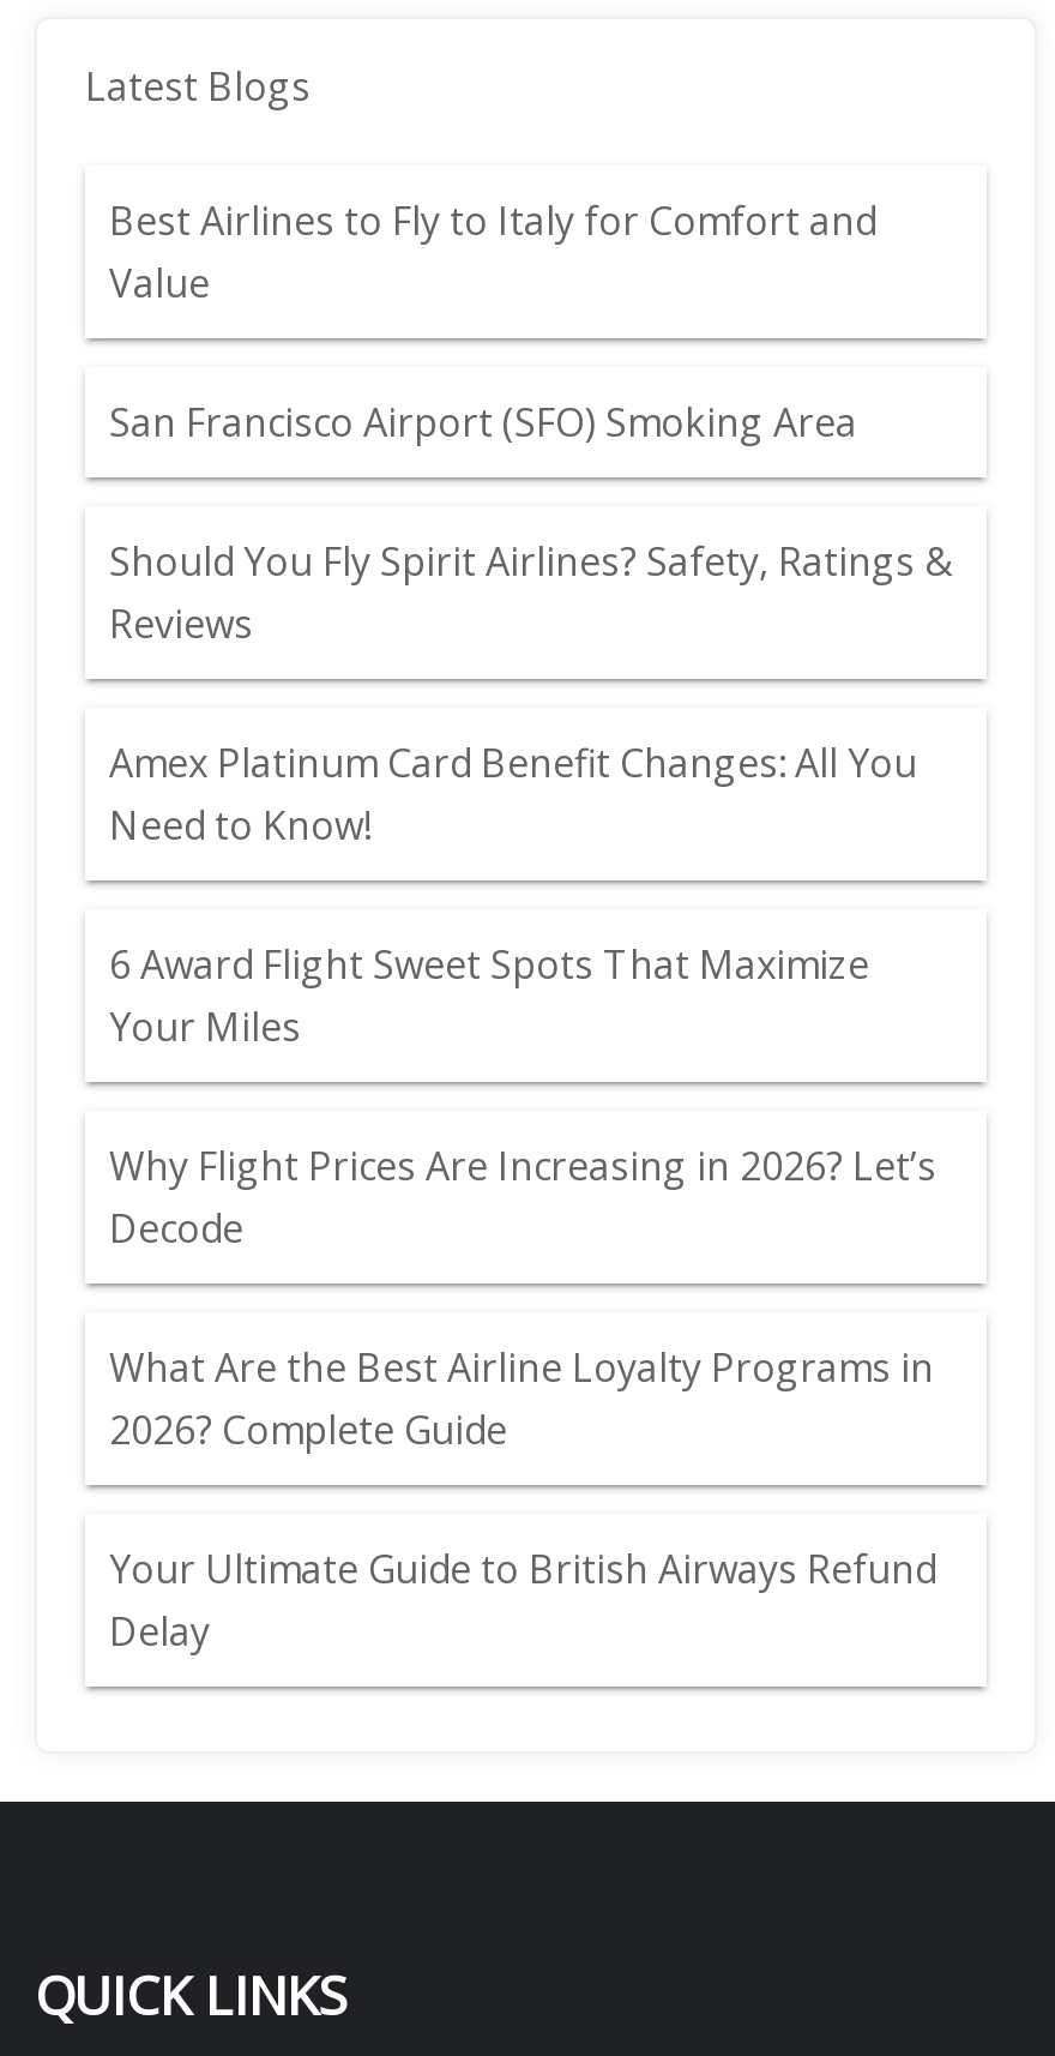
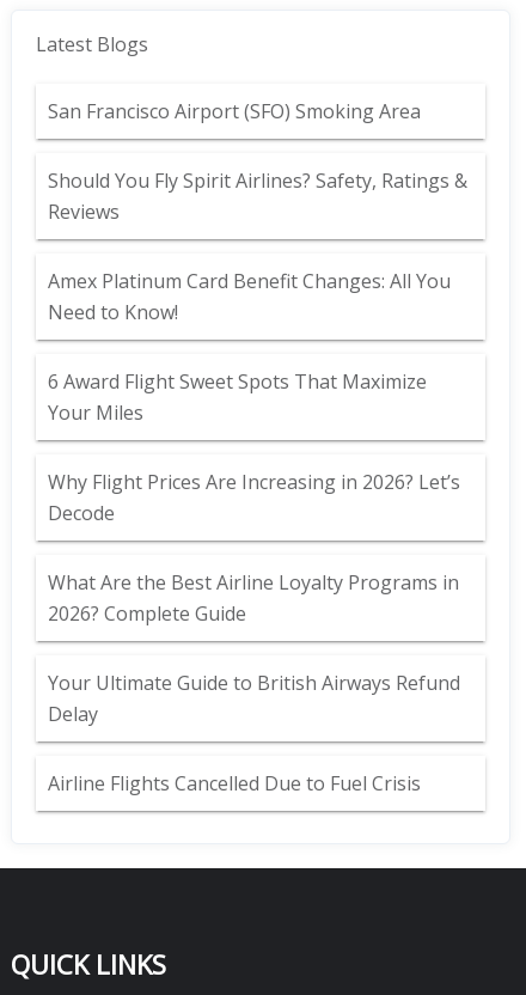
- Best Airlines to Fly to Italy for Comfort and
- Value

moved up: San Francisco Airport (SFO) Smoking Area | Should You Fly Spirit Airlines? Safety, Ratings & | Reviews | ... | Your Ultimate Guide to British Airways Refund | Delay

+ Airline Flights Cancelled Due to Fuel Crisis
